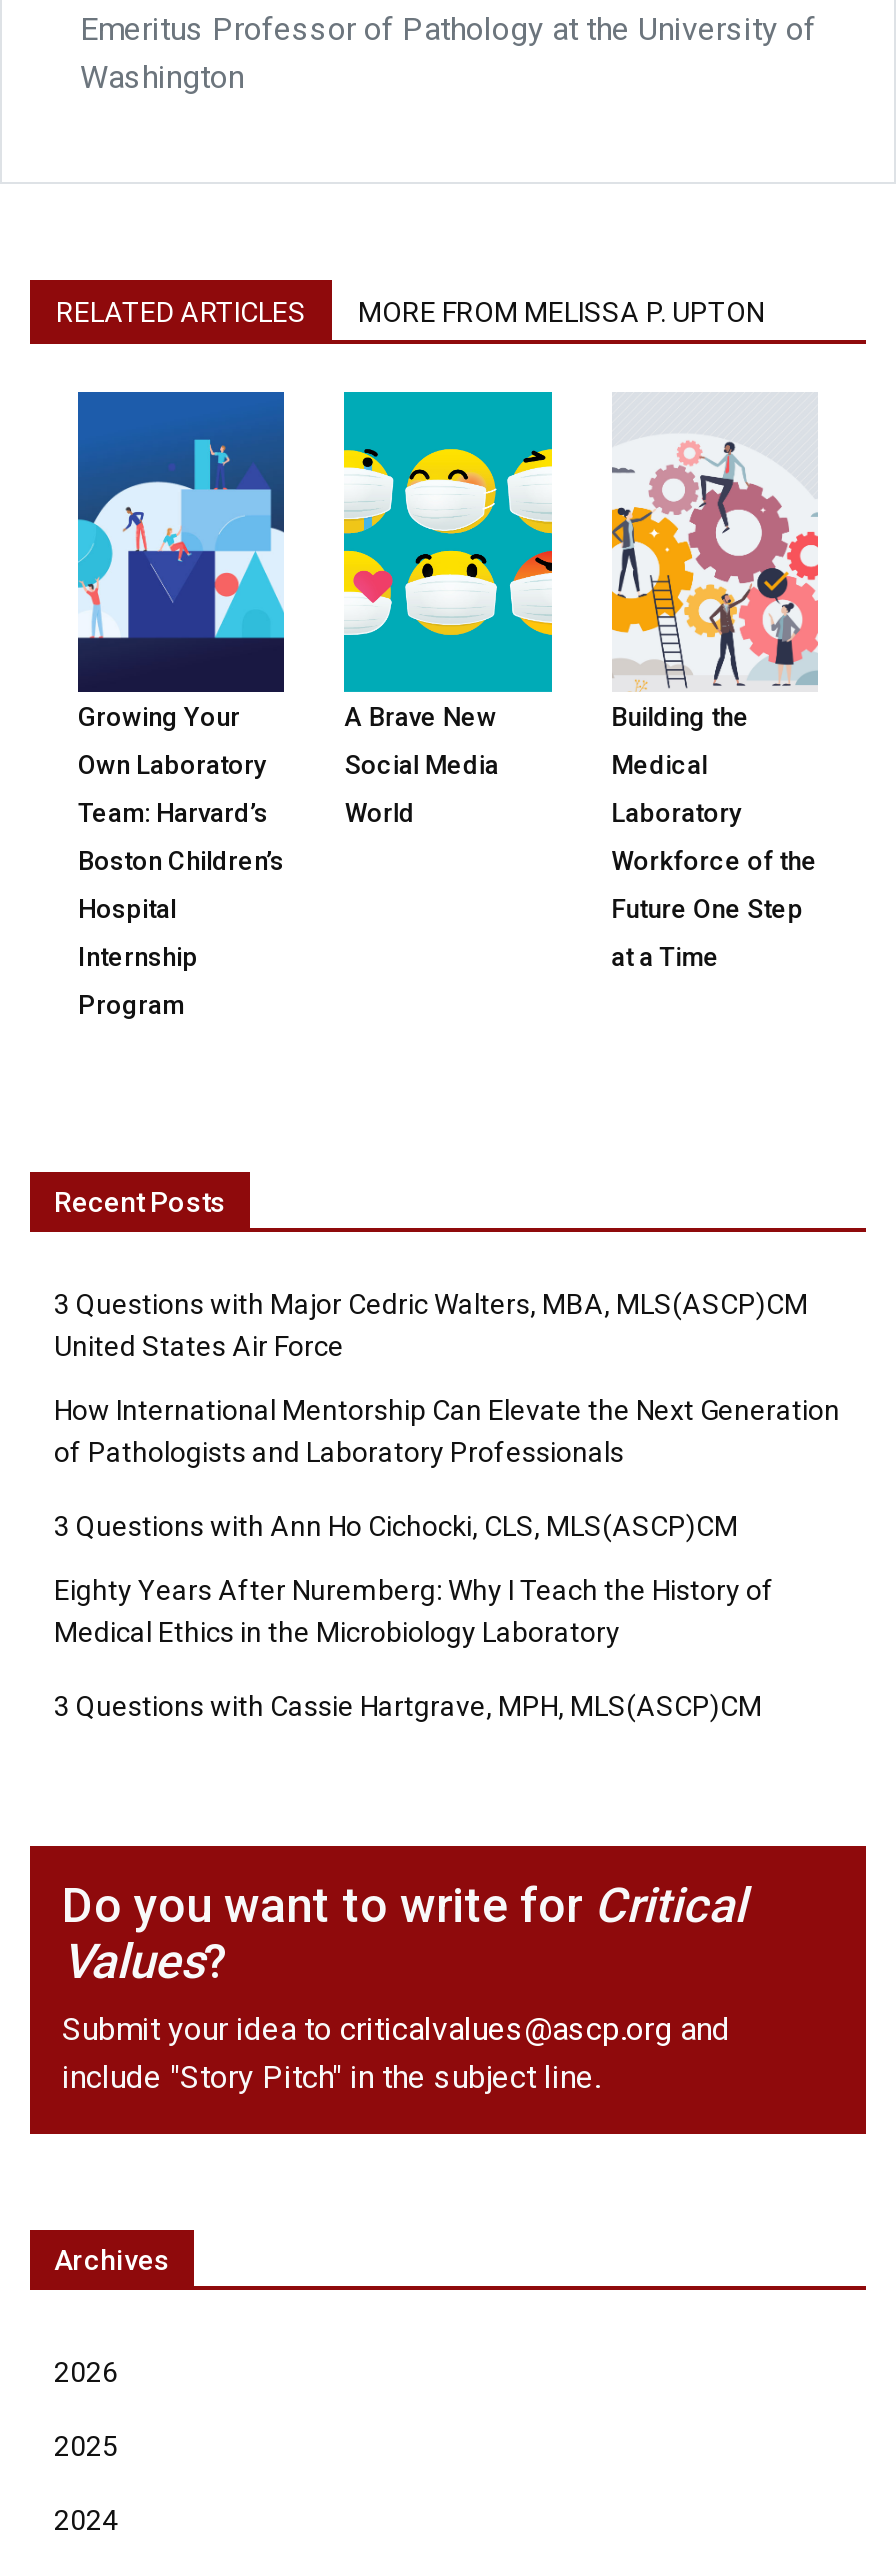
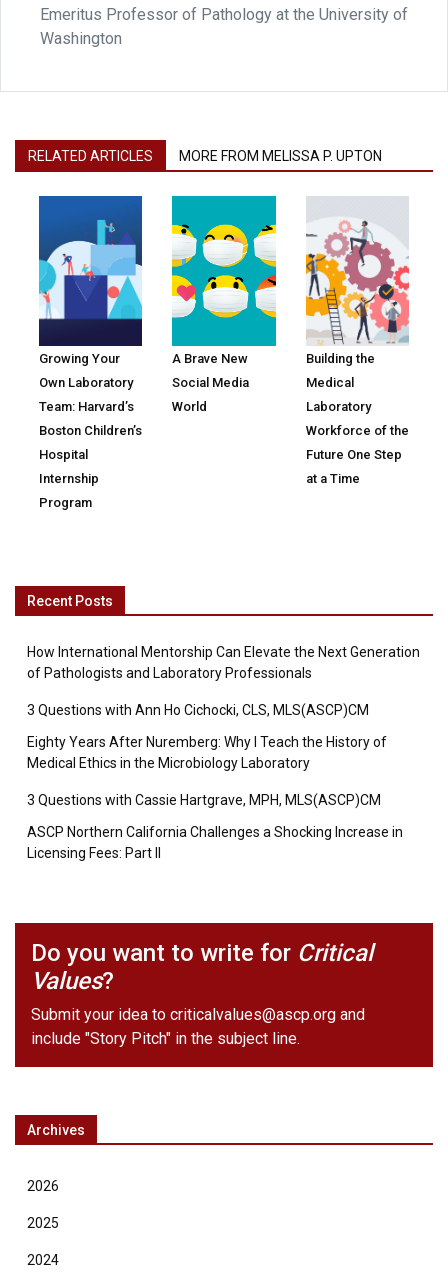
- 3 Questions with Major Cedric Walters, MBA, MLS(ASCP)CM
- United States Air Force

moved up: How International Mentorship Can Elevate the Next Generation | of Pathologists and Laboratory Professionals | 3 Questions with Ann Ho Cichocki, CLS, MLS(ASCP)CM | Eighty Years After Nuremberg: Why I Teach the History of | Medical Ethics in the Microbiology Laboratory | 3 Questions with Cassie Hartgrave, MPH, MLS(ASCP)CM

+ ASCP Northern California Challenges a Shocking Increase in
+ Licensing Fees: Part II
